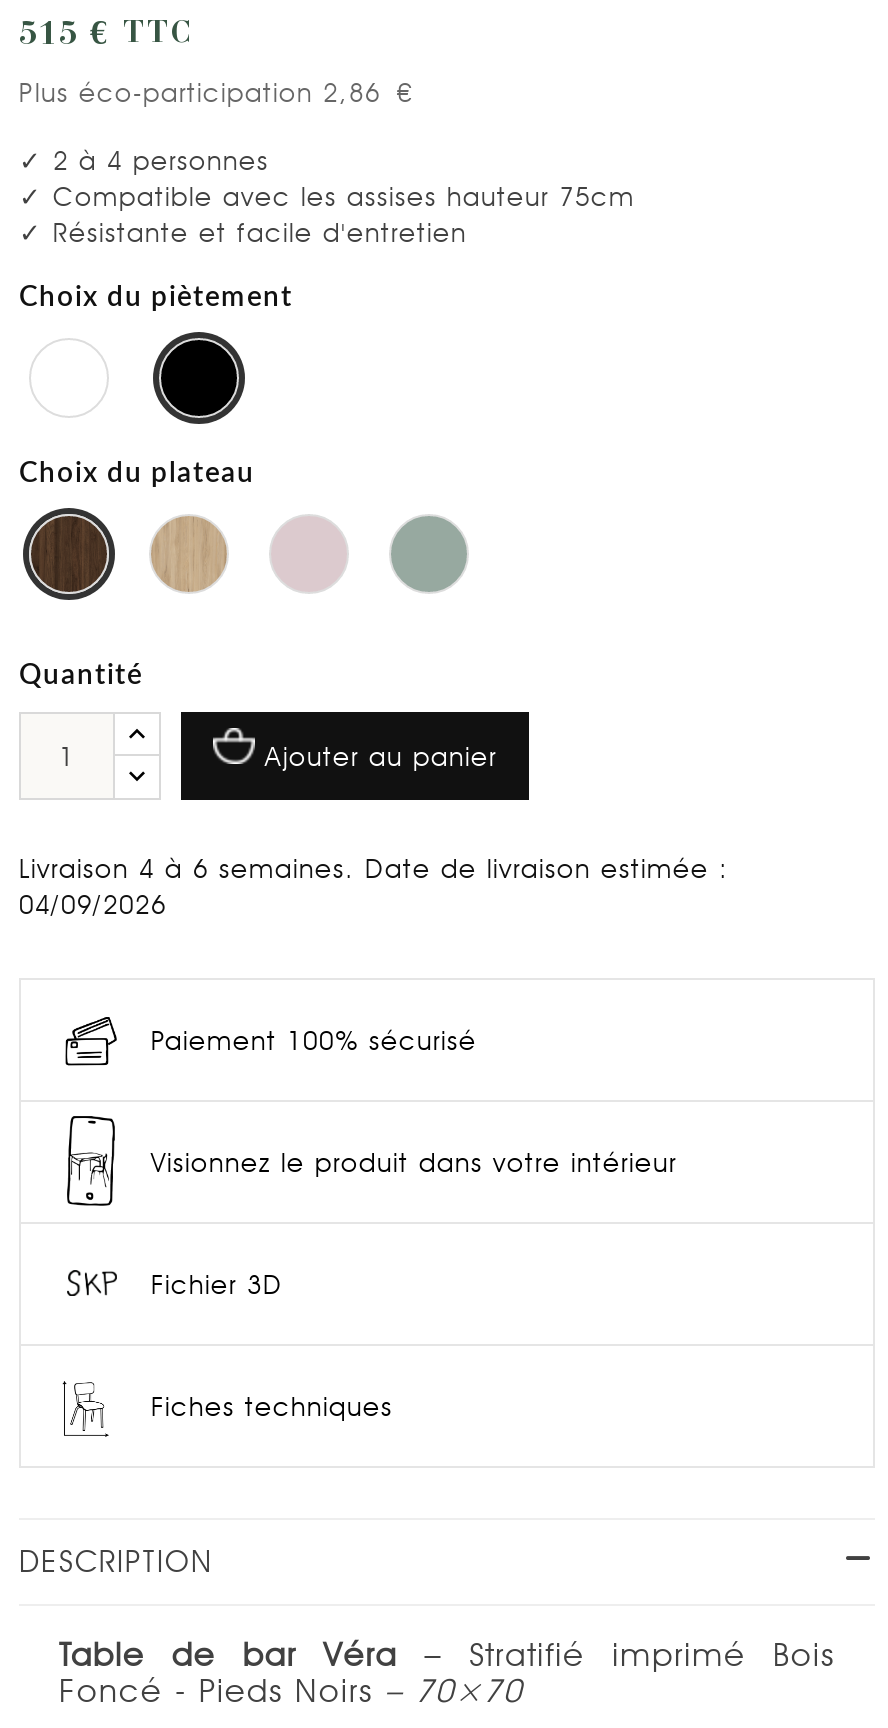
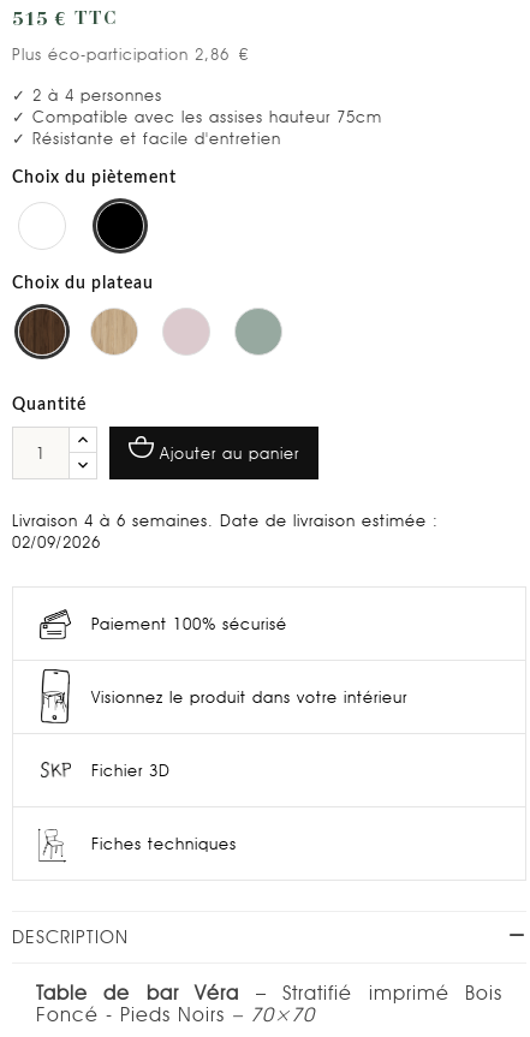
- 04/09/2026
+ 02/09/2026
